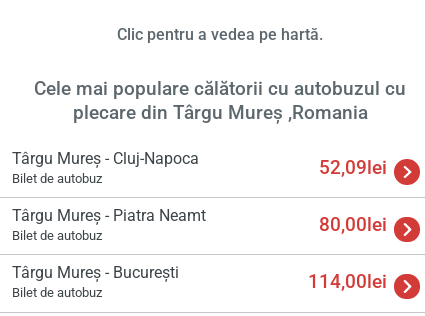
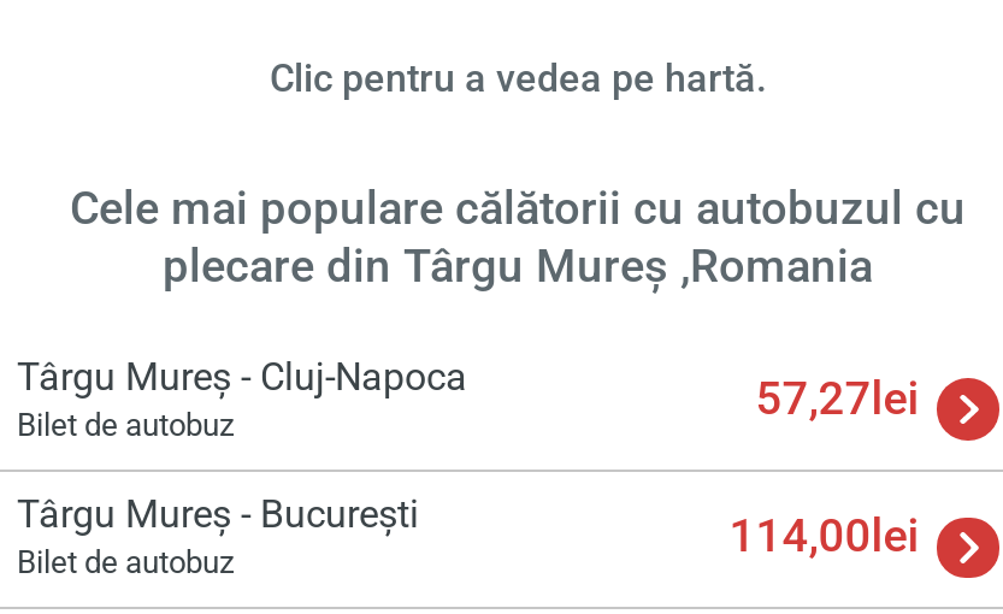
- 52,09lei
- Târgu Mureş - Piatra Neamt
- Bilet de autobuz
- 80,00lei
+ 57,27lei
